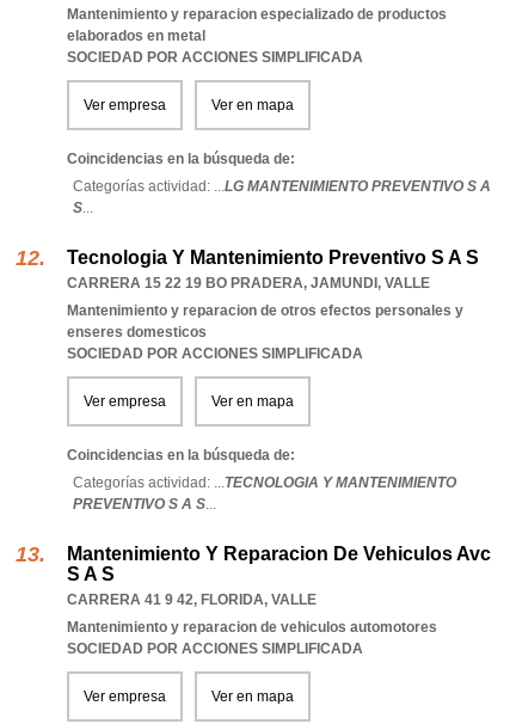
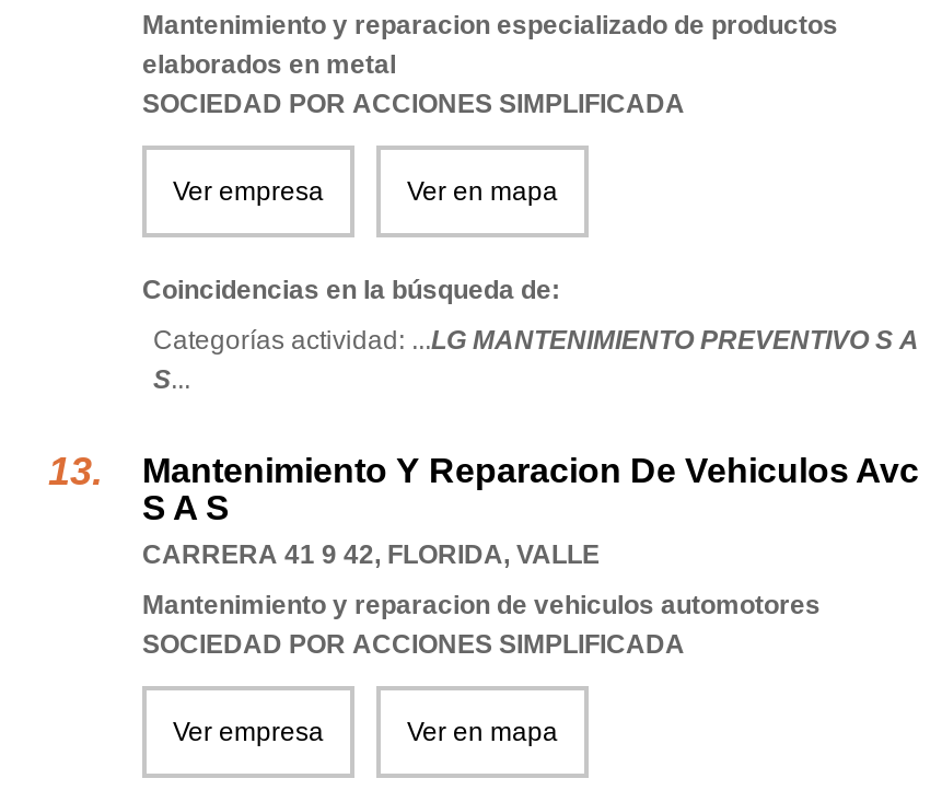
- Tecnologia Y Mantenimiento Preventivo S A S
- CARRERA 15 22 19 BO PRADERA, JAMUNDI, VALLE
- Mantenimiento y reparacion de otros efectos personales y
- enseres domesticos
- SOCIEDAD POR ACCIONES SIMPLIFICADA
- Ver empresa
- Ver en mapa
- Coincidencias en la búsqueda de:
- Categorías actividad: ...TECNOLOGIA Y MANTENIMIENTO
- PREVENTIVO S A S...
